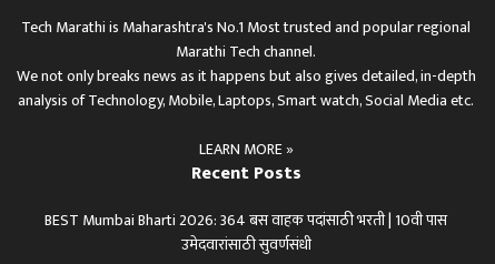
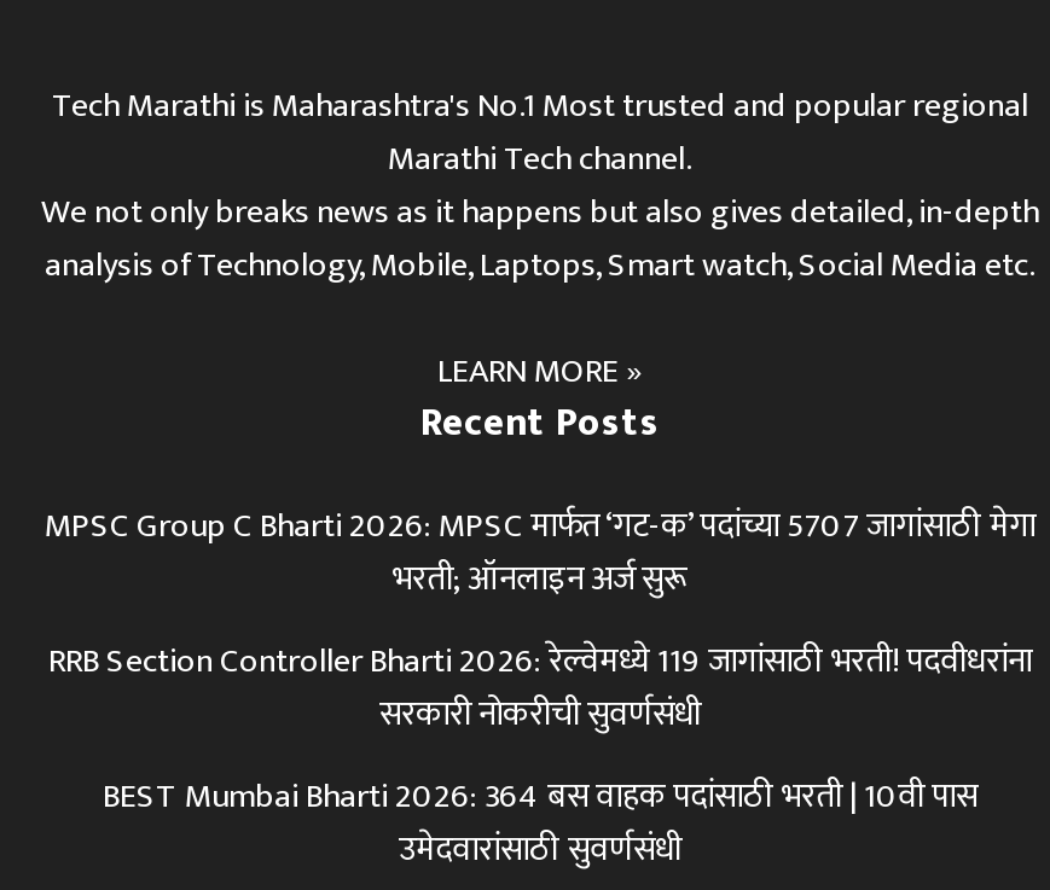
+ MPSC Group C Bharti 2026: MPSC मार्फत ‘गट-क’ पदांच्या 5707 जागांसाठी मेगा
+ भरती; ऑनलाइन अर्ज सुरू
+ RRB Section Controller Bharti 2026: रेल्वेमध्ये 119 जागांसाठी भरती! पदवीधरांना
+ सरकारी नोकरीची सुवर्णसंधी
